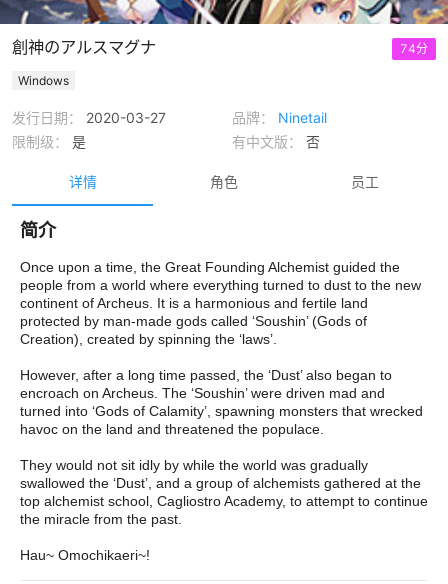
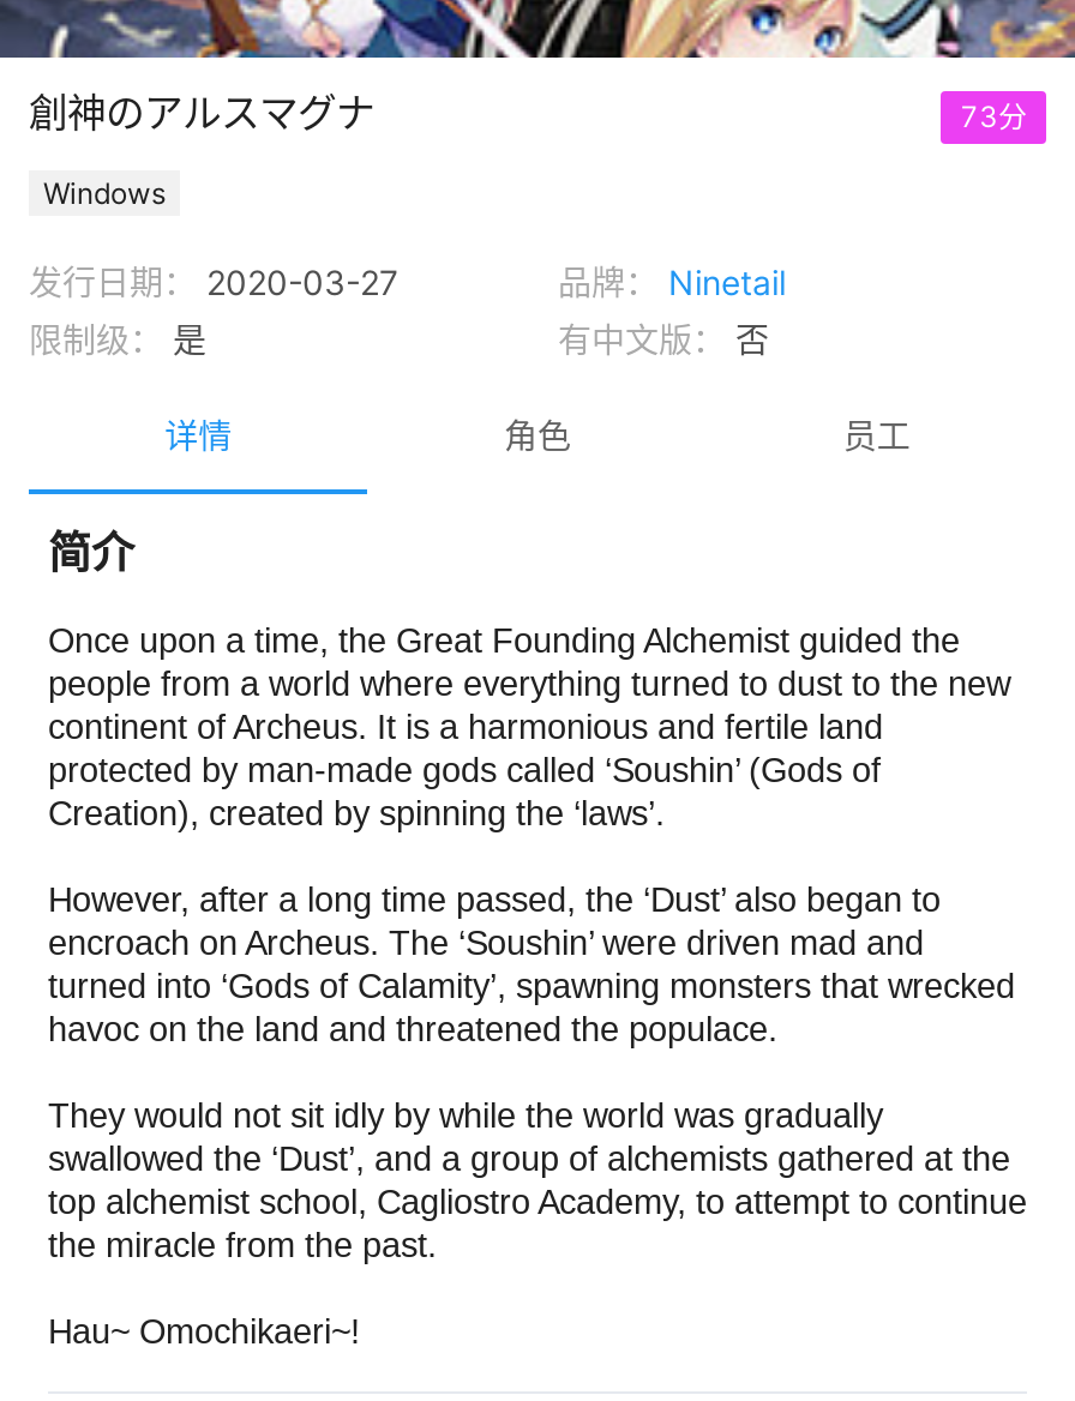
- 74分
+ 73分
